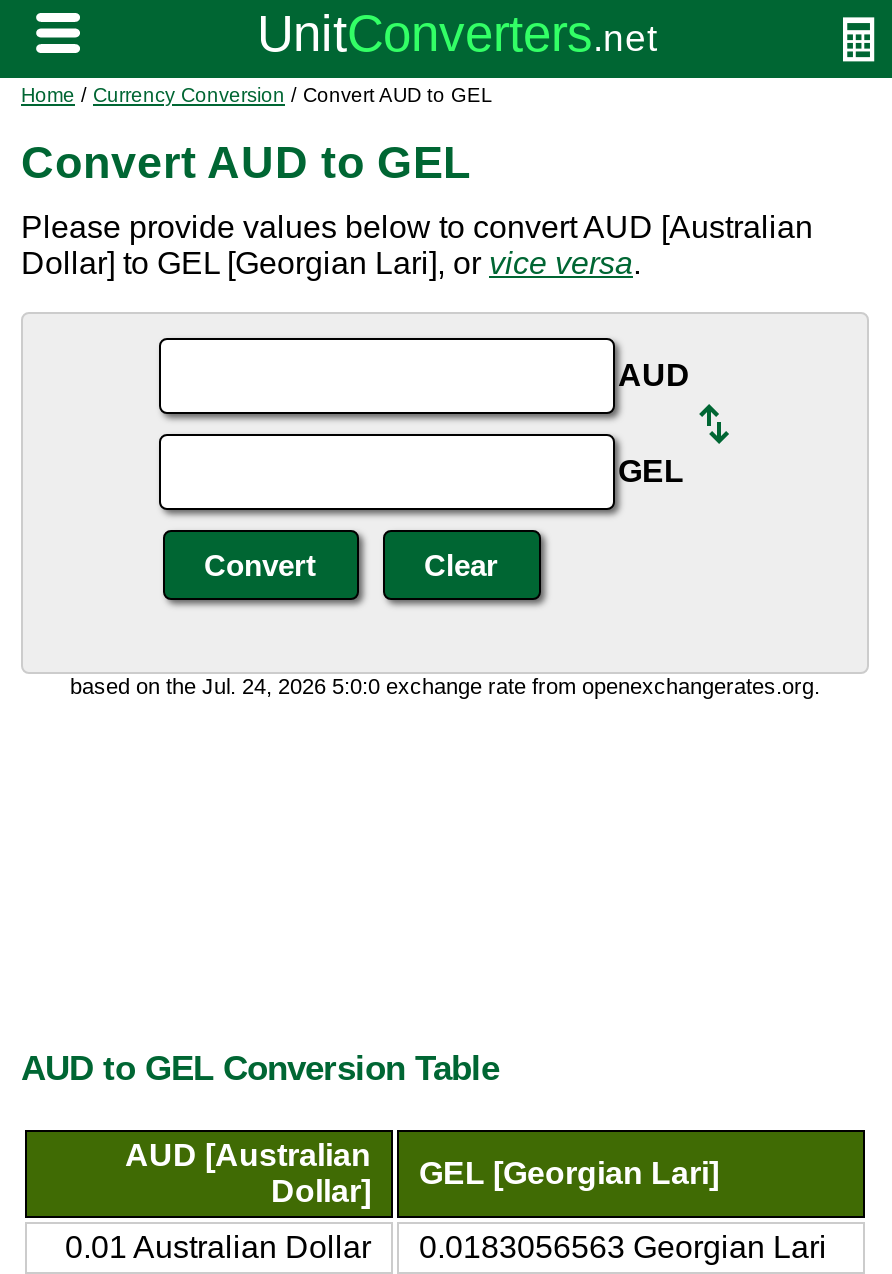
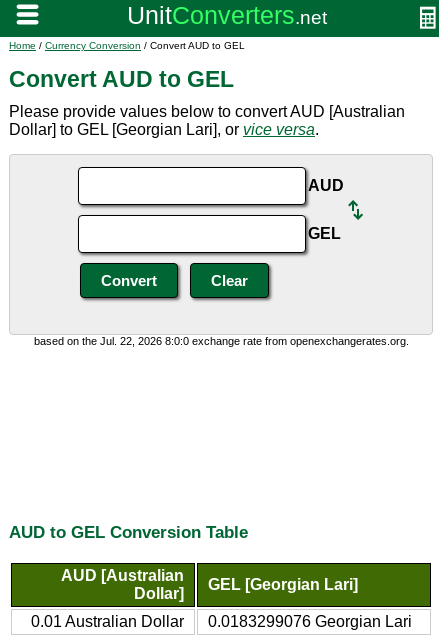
- based on the Jul. 24, 2026 5:0:0 exchange rate from openexchangerates.org.
+ based on the Jul. 22, 2026 8:0:0 exchange rate from openexchangerates.org.

- 0.0183056563 Georgian Lari
+ 0.0183299076 Georgian Lari
